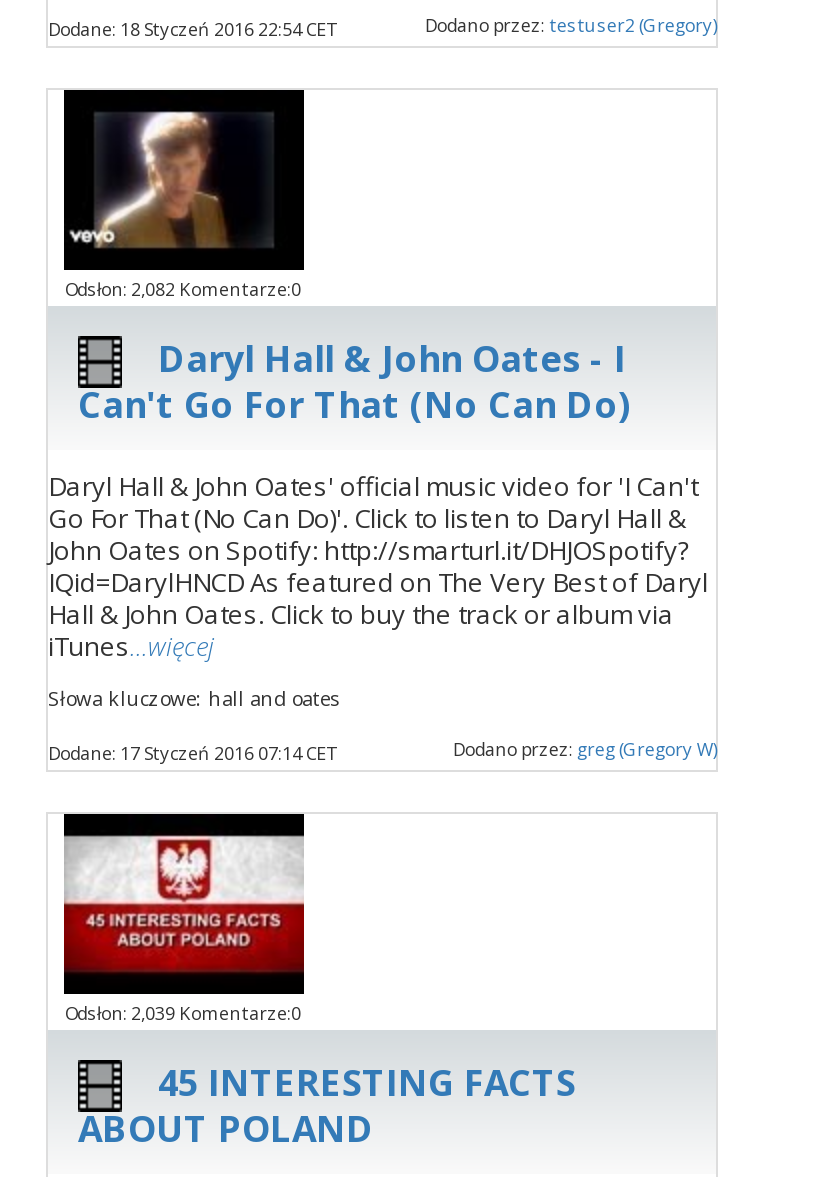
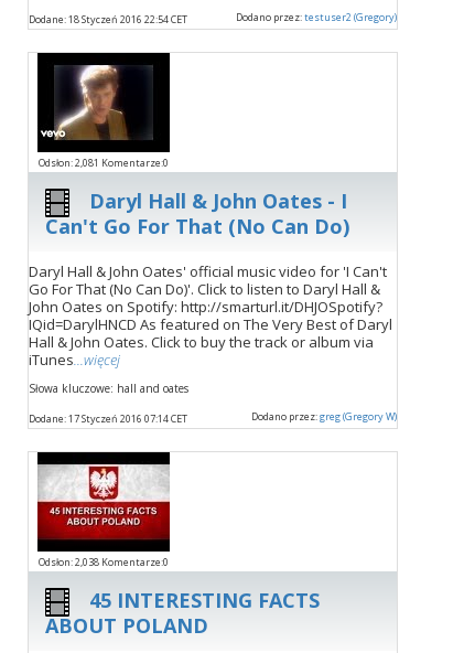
- Odsłon: 2,082 Komentarze:0
+ Odsłon: 2,081 Komentarze:0

- Odsłon: 2,039 Komentarze:0
+ Odsłon: 2,038 Komentarze:0
